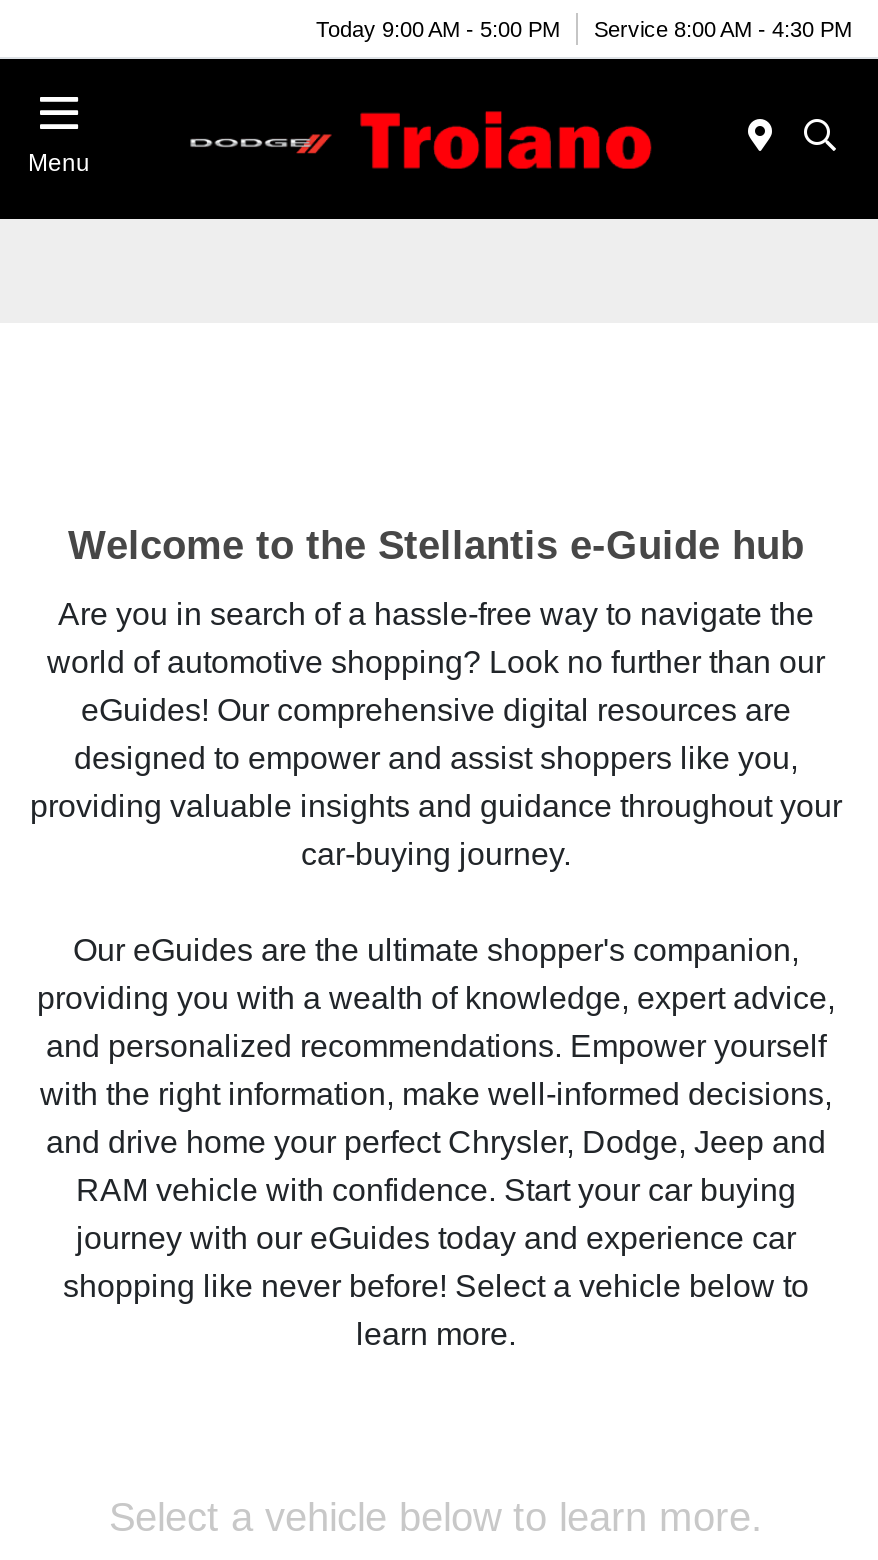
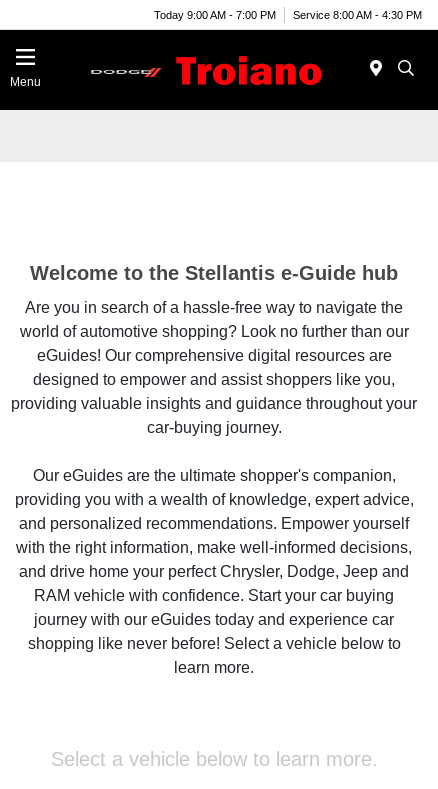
- Today 9:00 AM - 5:00 PM Service 8:00 AM - 4:30 PM
+ Today 9:00 AM - 7:00 PM Service 8:00 AM - 4:30 PM
